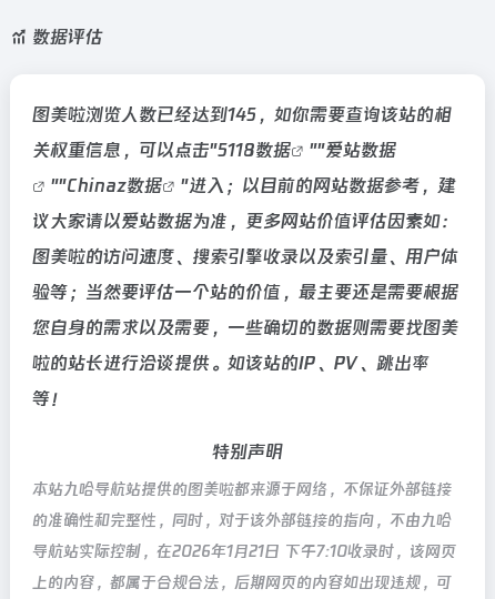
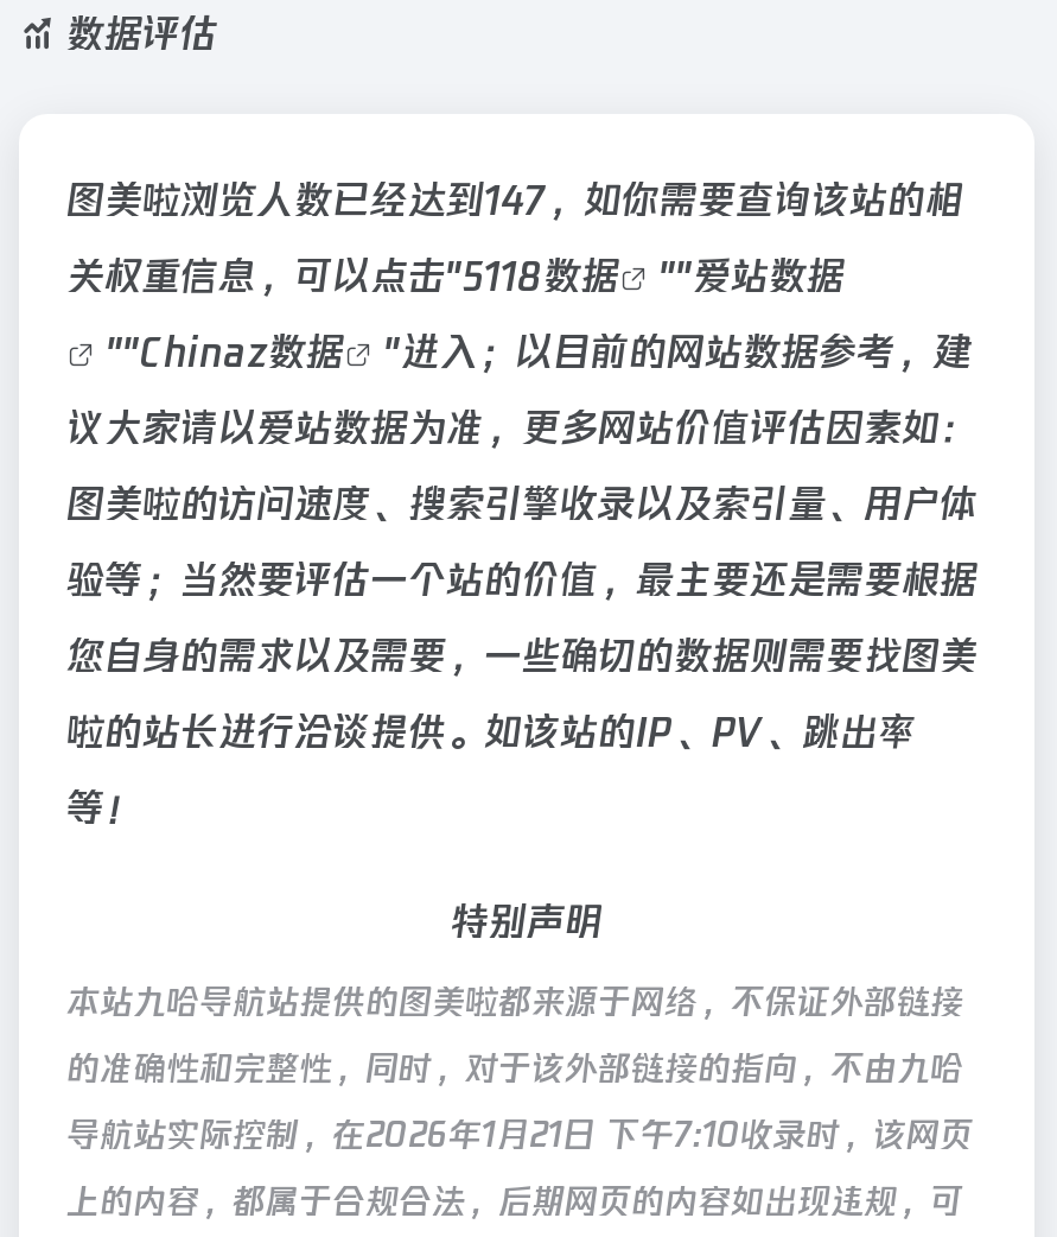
- 图美啦浏览人数已经达到145，如你需要查询该站的相
+ 图美啦浏览人数已经达到147，如你需要查询该站的相
